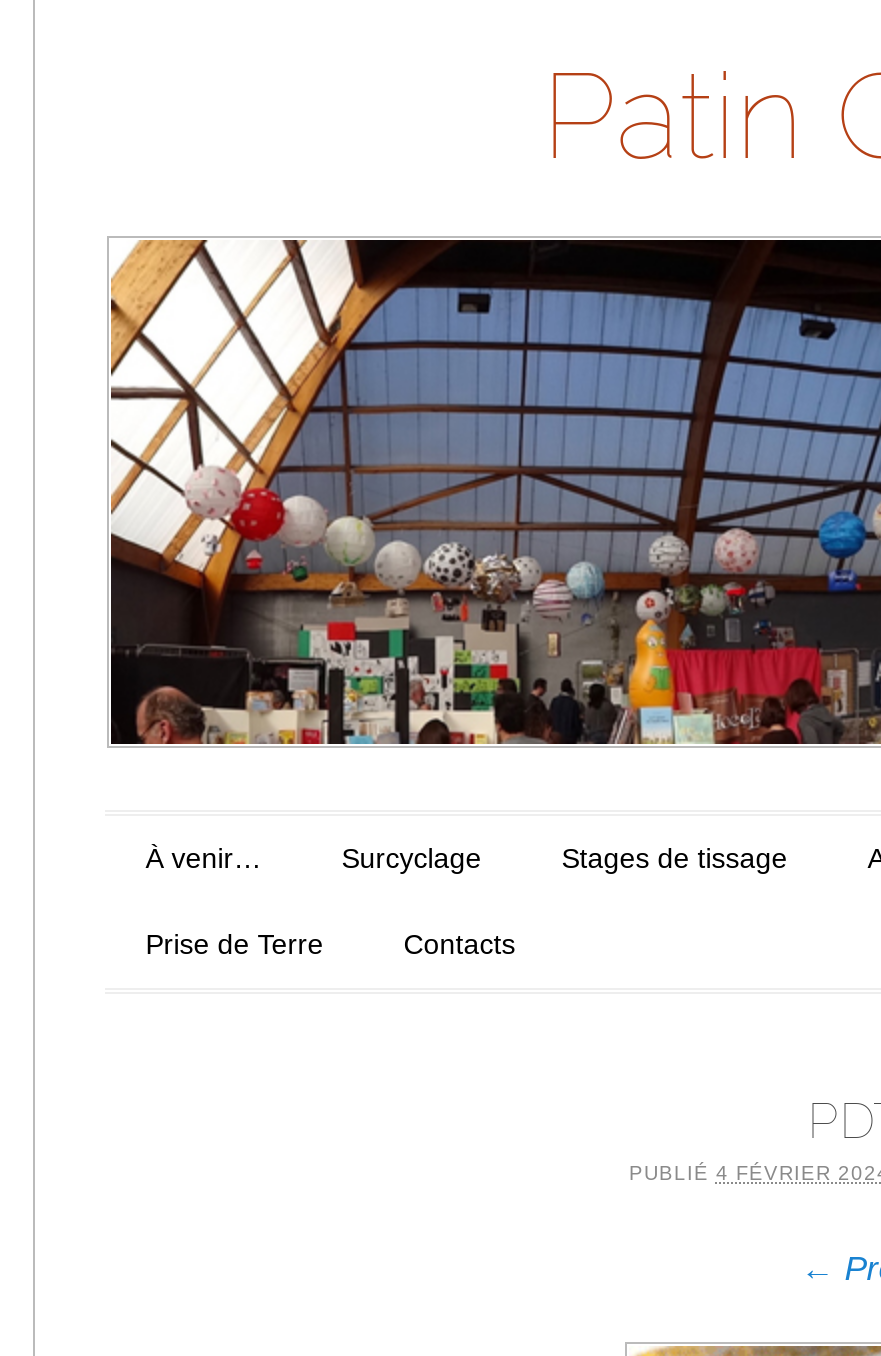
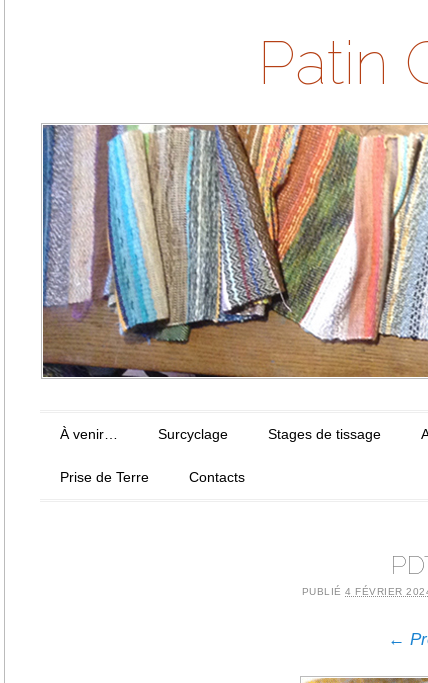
- [image]
+ [image]
